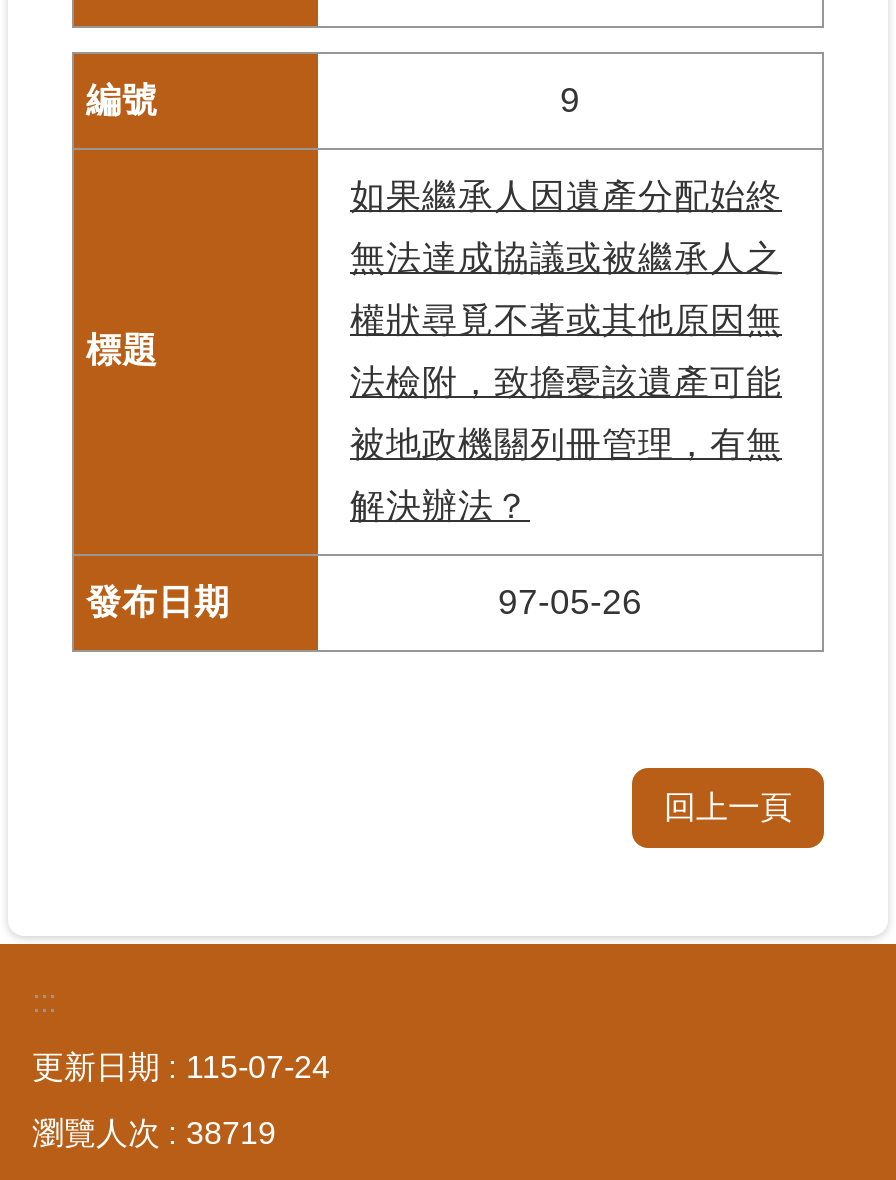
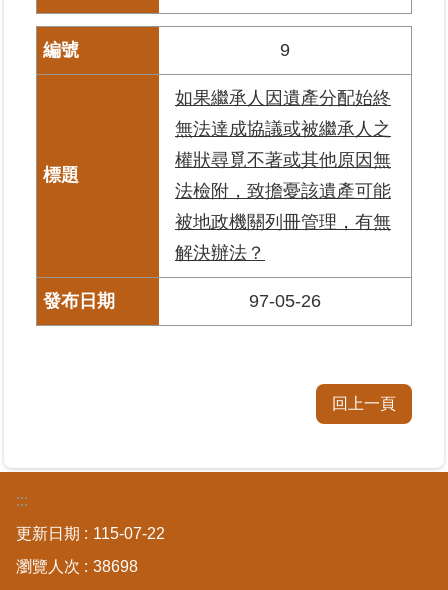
- 115-07-24
+ 115-07-22

- 38719
+ 38698
